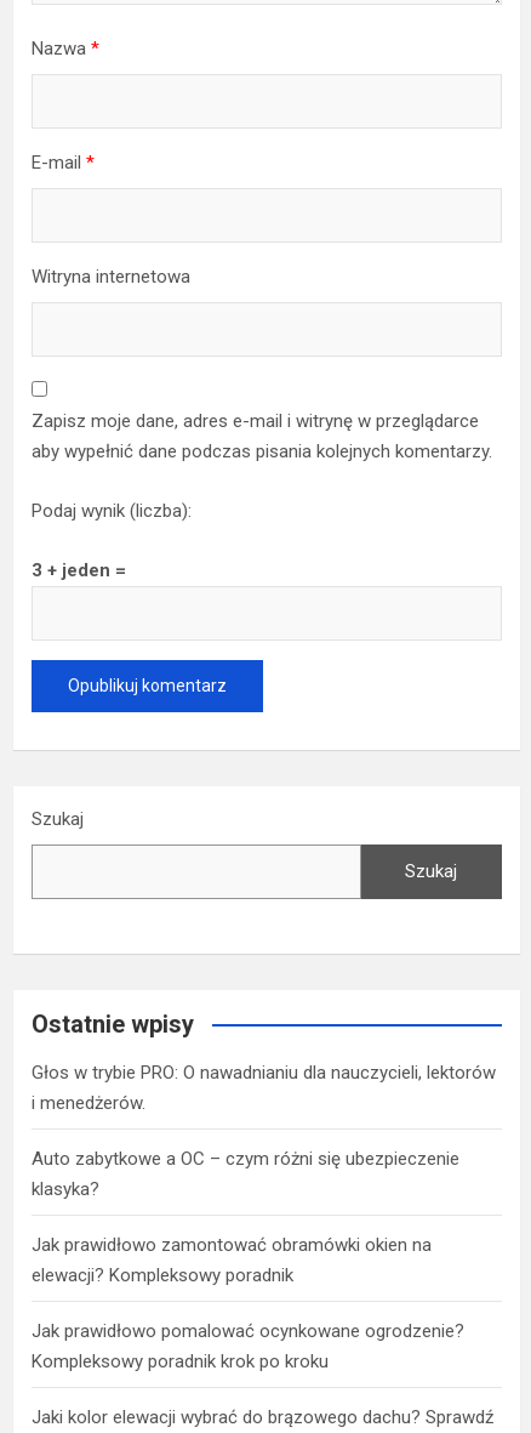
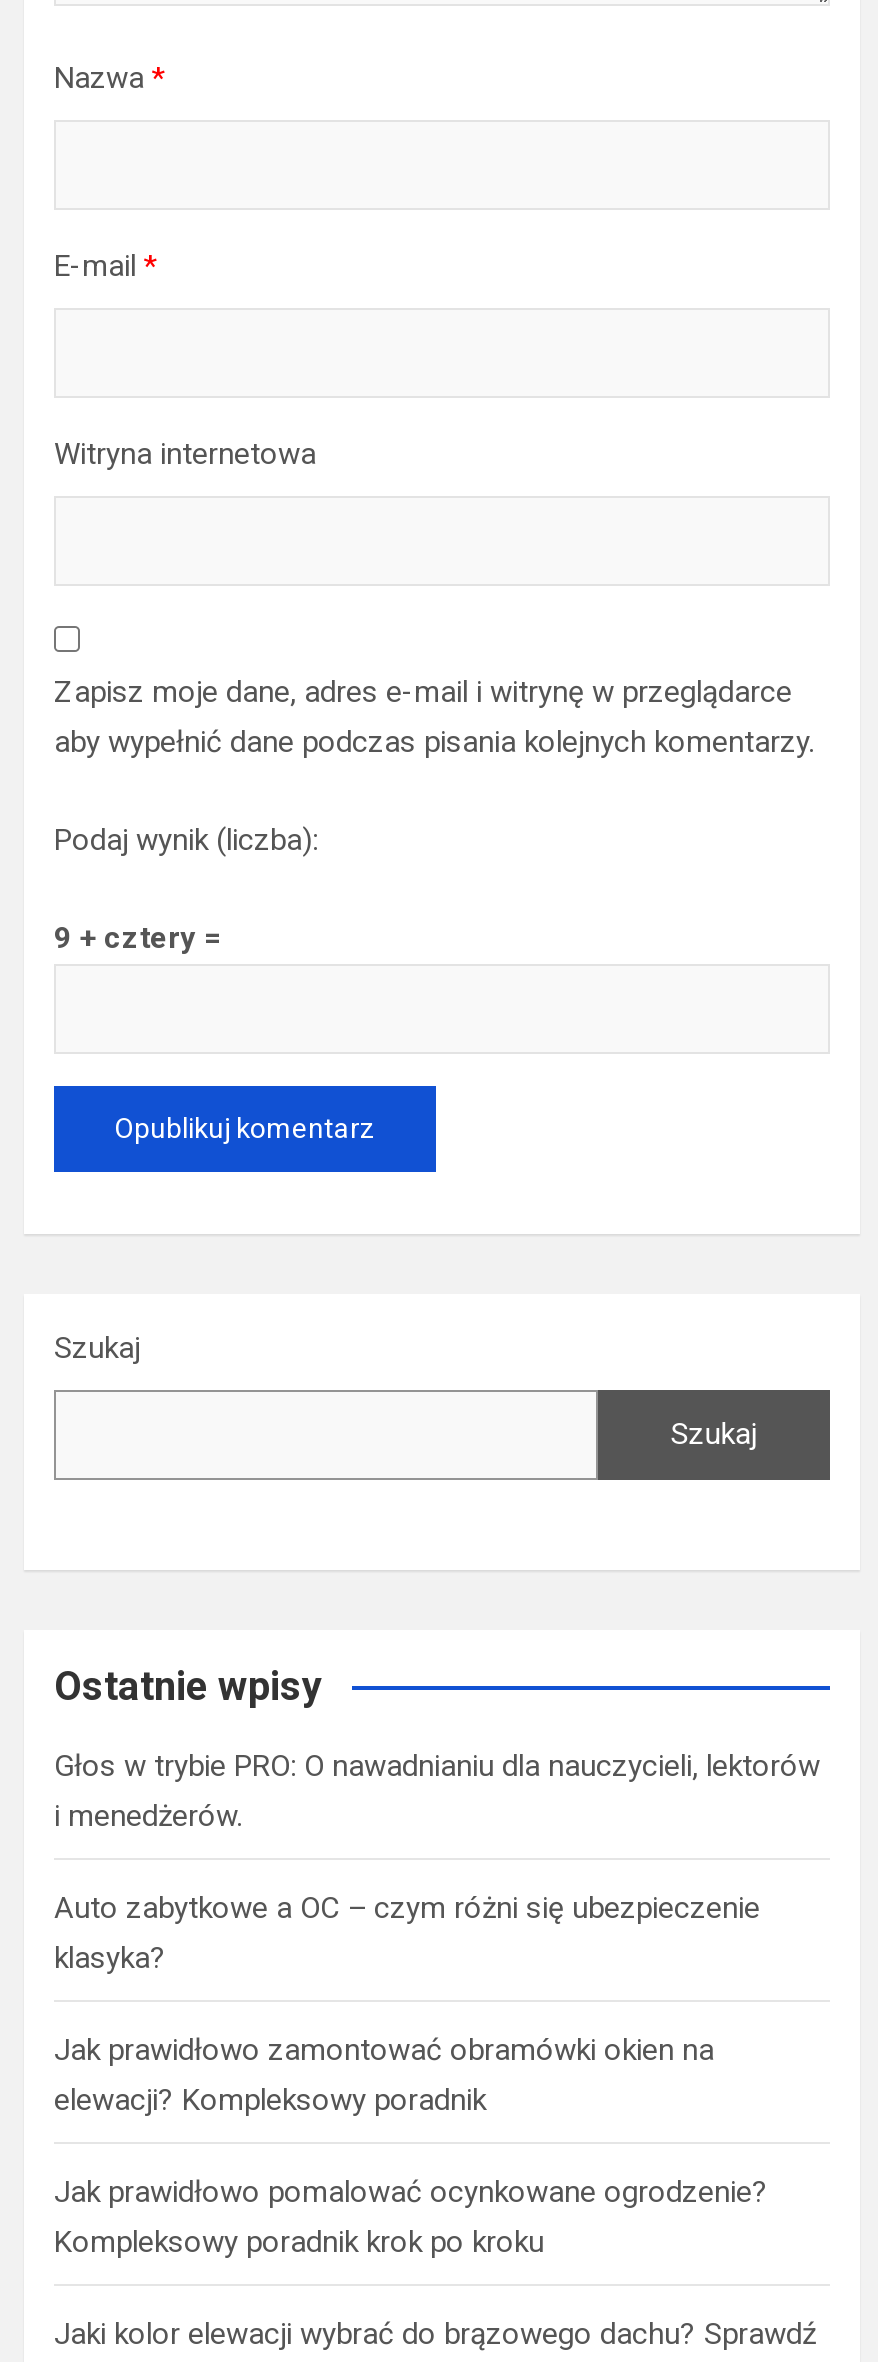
- 3 + jeden =
+ 9 + cztery =
